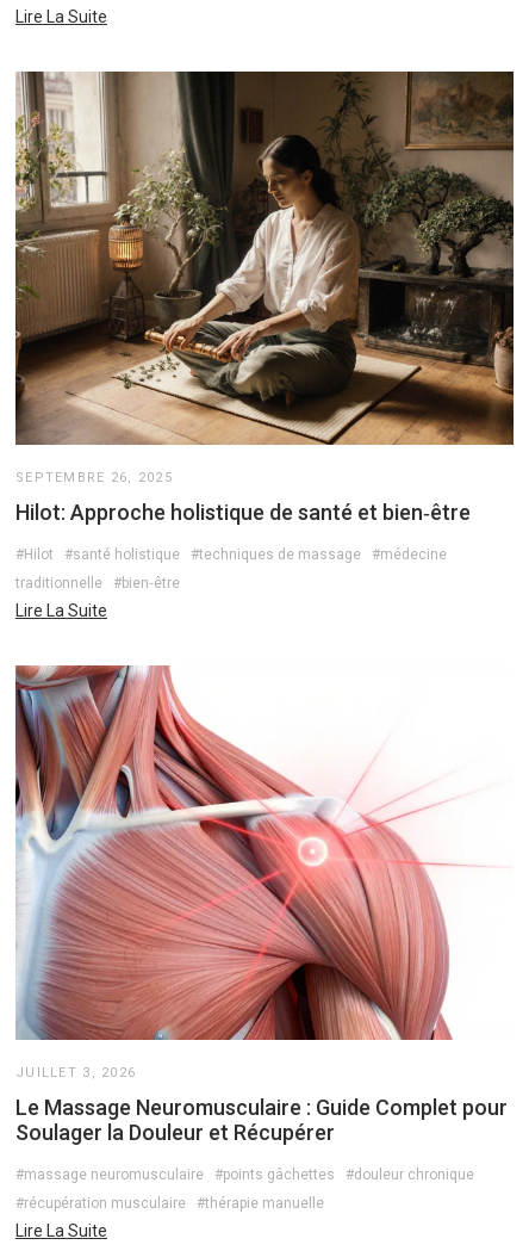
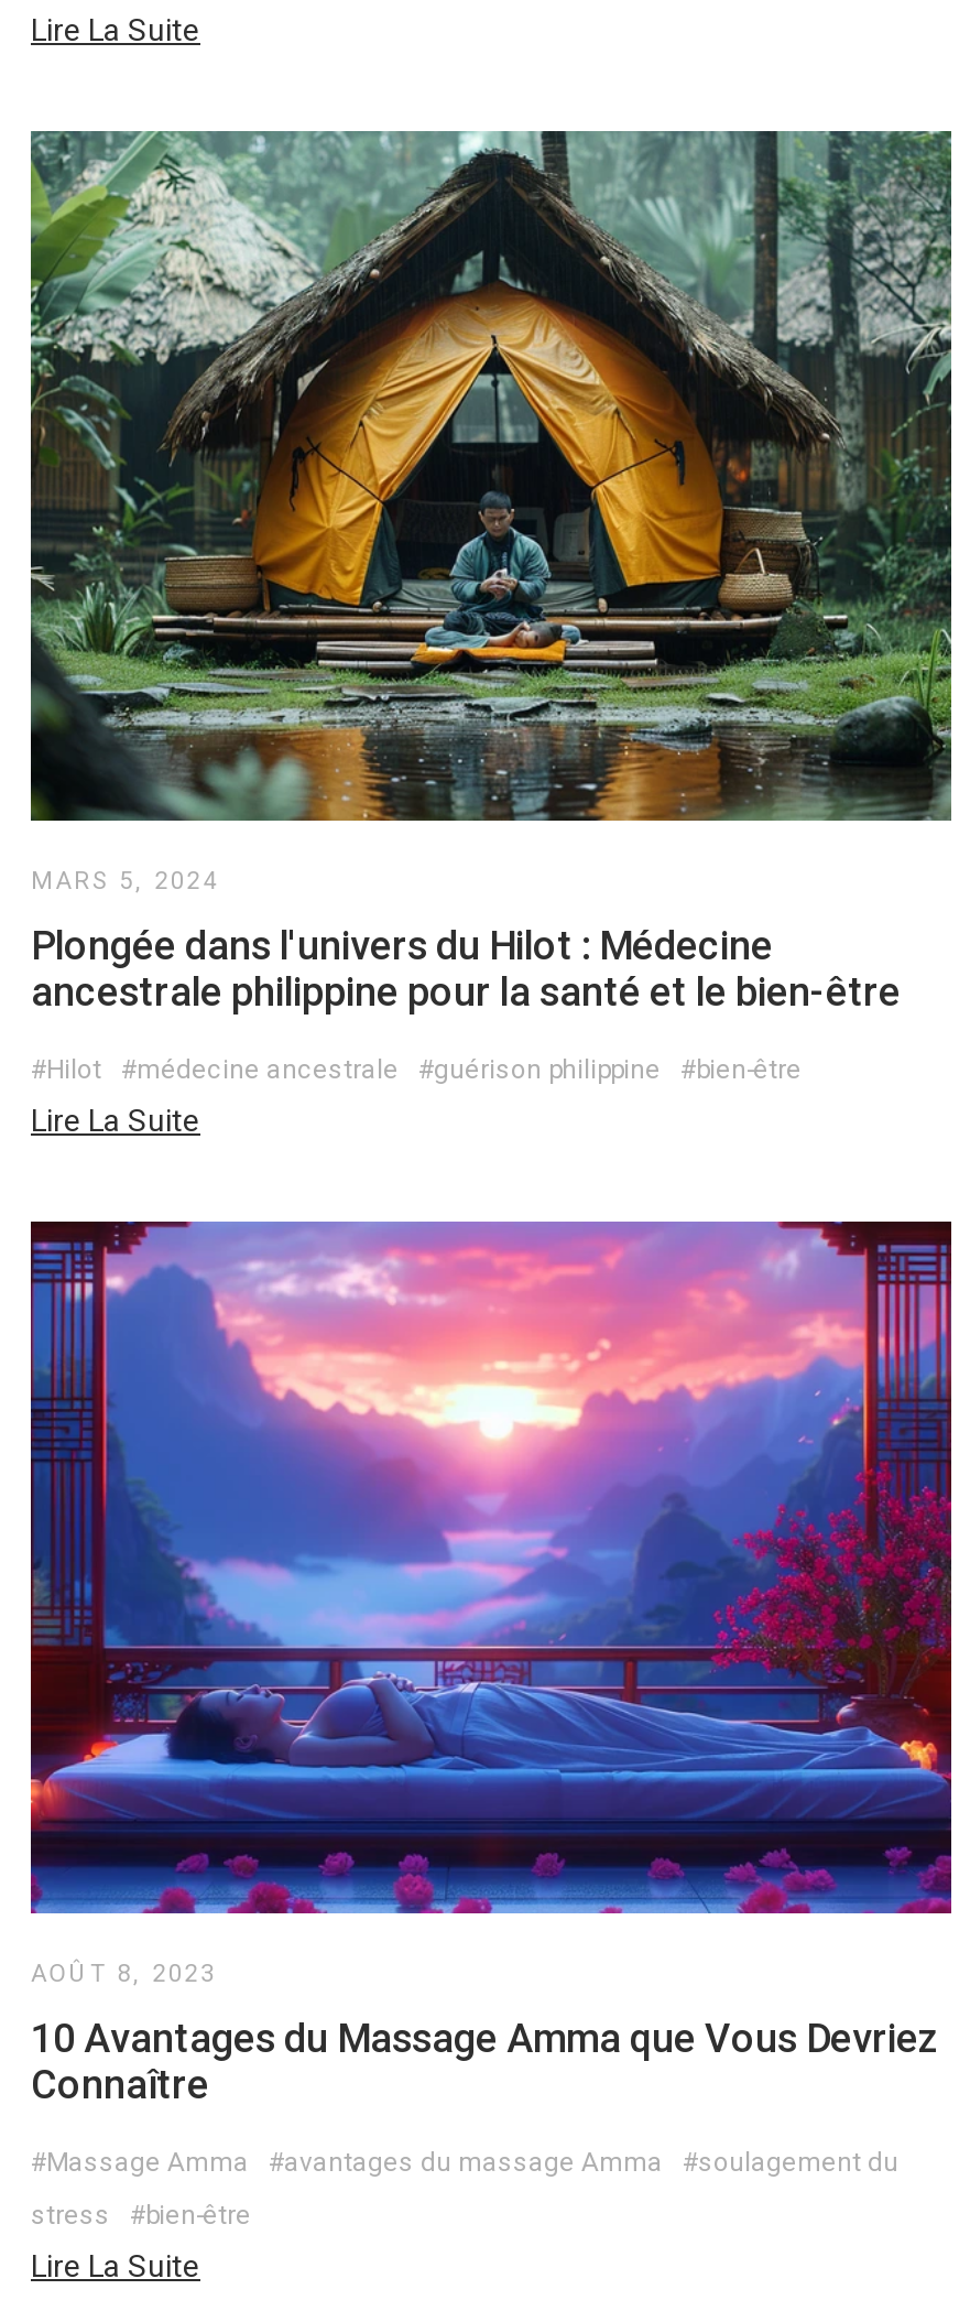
- [image]
- SEPTEMBRE 26, 2025
+ [image]
+ MARS 5, 2024

- Hilot: Approche holistique de santé et bien‑être
+ Plongée dans l'univers du Hilot : Médecine
+ ancestrale philippine pour la santé et le bien-être

- #santé holistique
- #techniques de massage
- #médecine
- traditionnelle
- #bien‑être
+ #médecine ancestrale
+ #guérison philippine
+ #bien-être

moved down: #Hilot

- [image]
- JUILLET 3, 2026
+ [image]
+ AOÛT 8, 2023

- Le Massage Neuromusculaire : Guide Complet pour
- Soulager la Douleur et Récupérer
+ 10 Avantages du Massage Amma que Vous Devriez
+ Connaître

- #massage neuromusculaire
- #points gâchettes
- #douleur chronique
+ #Massage Amma
+ #avantages du massage Amma
+ #soulagement du

- #récupération musculaire
- #thérapie manuelle
+ stress
+ #bien-être
